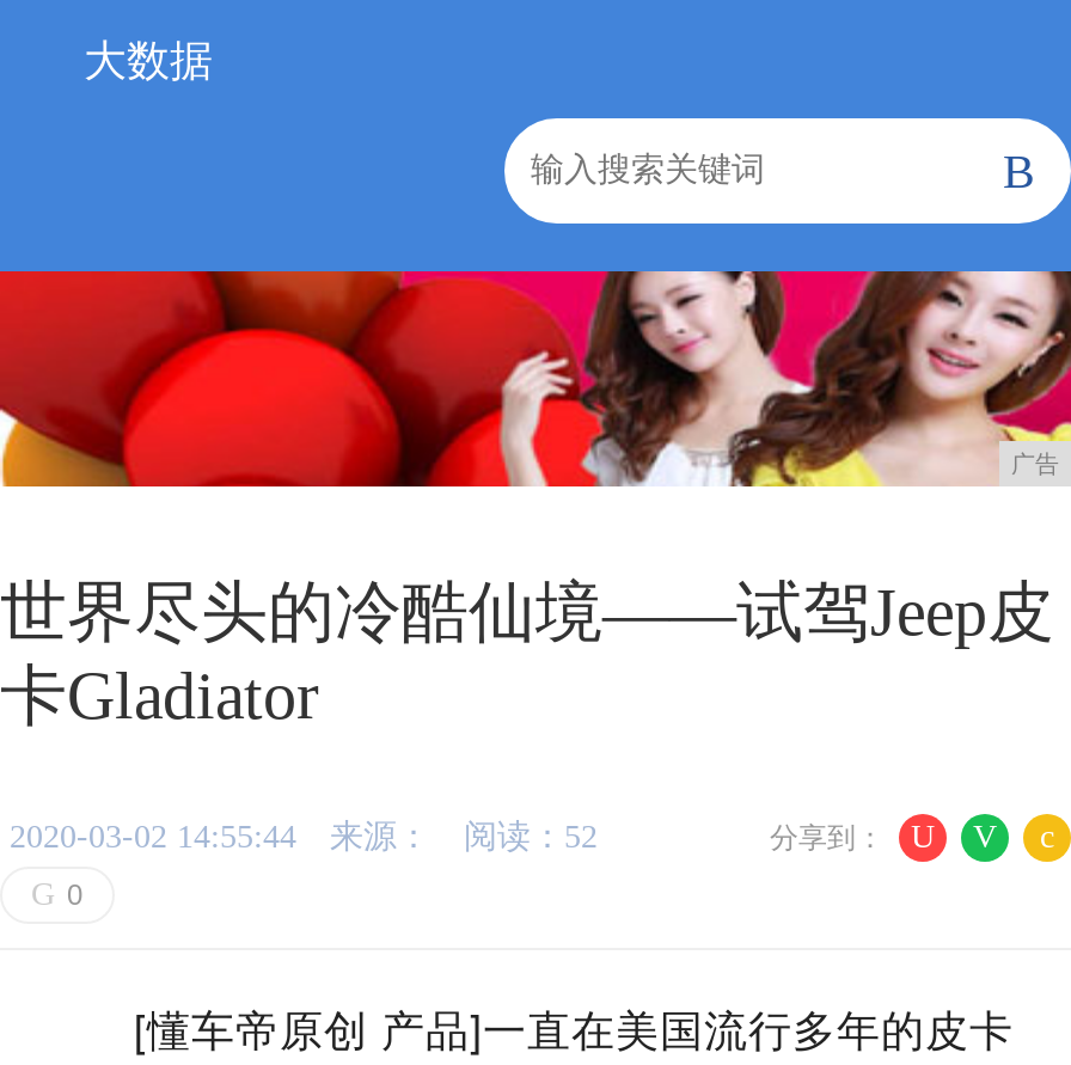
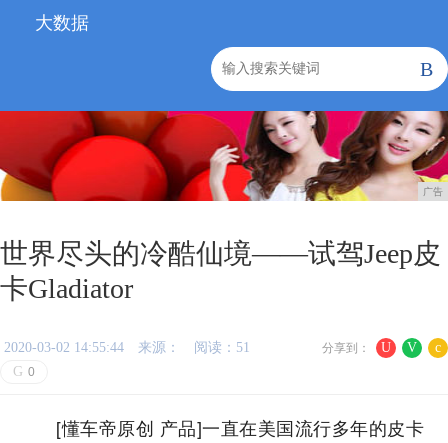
- 2020-03-02 14:55:44 来源： 阅读：52
+ 2020-03-02 14:55:44 来源： 阅读：51
